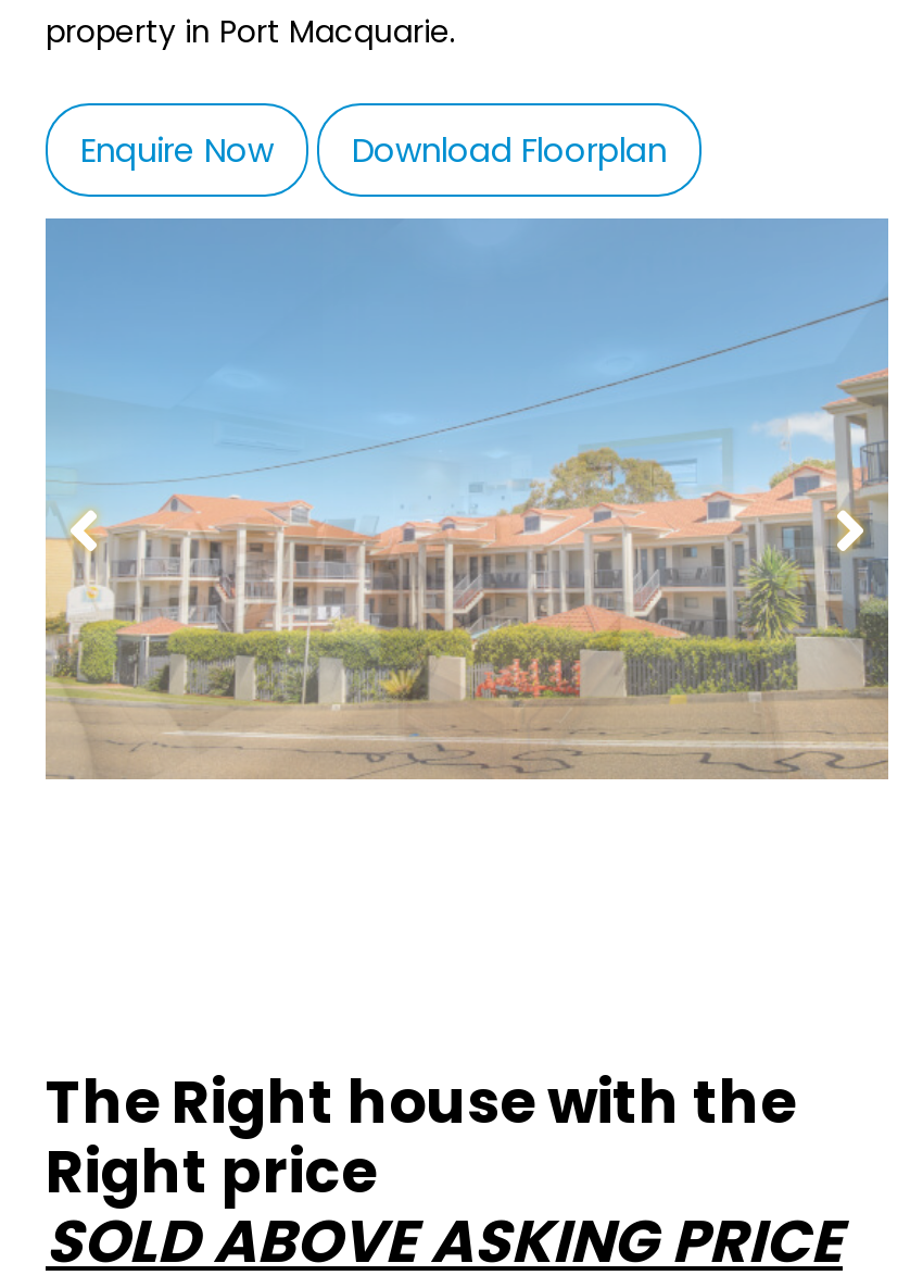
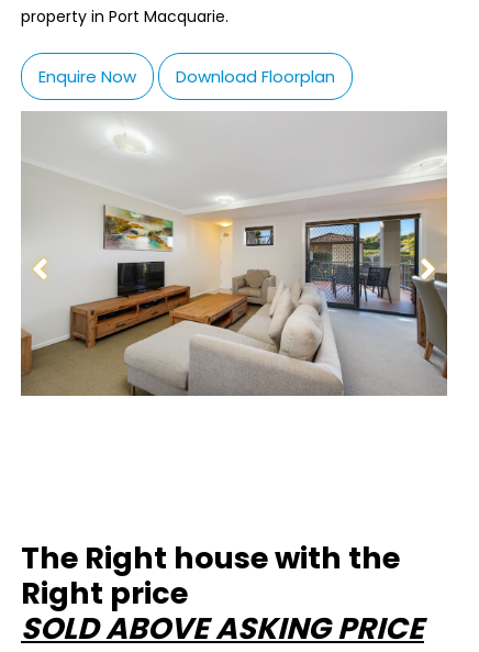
- [image]
+ [image]
